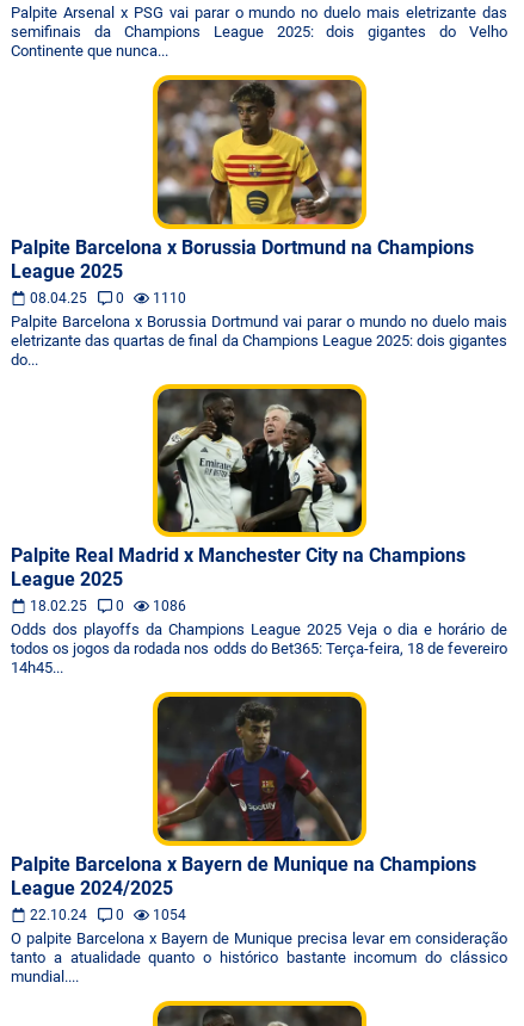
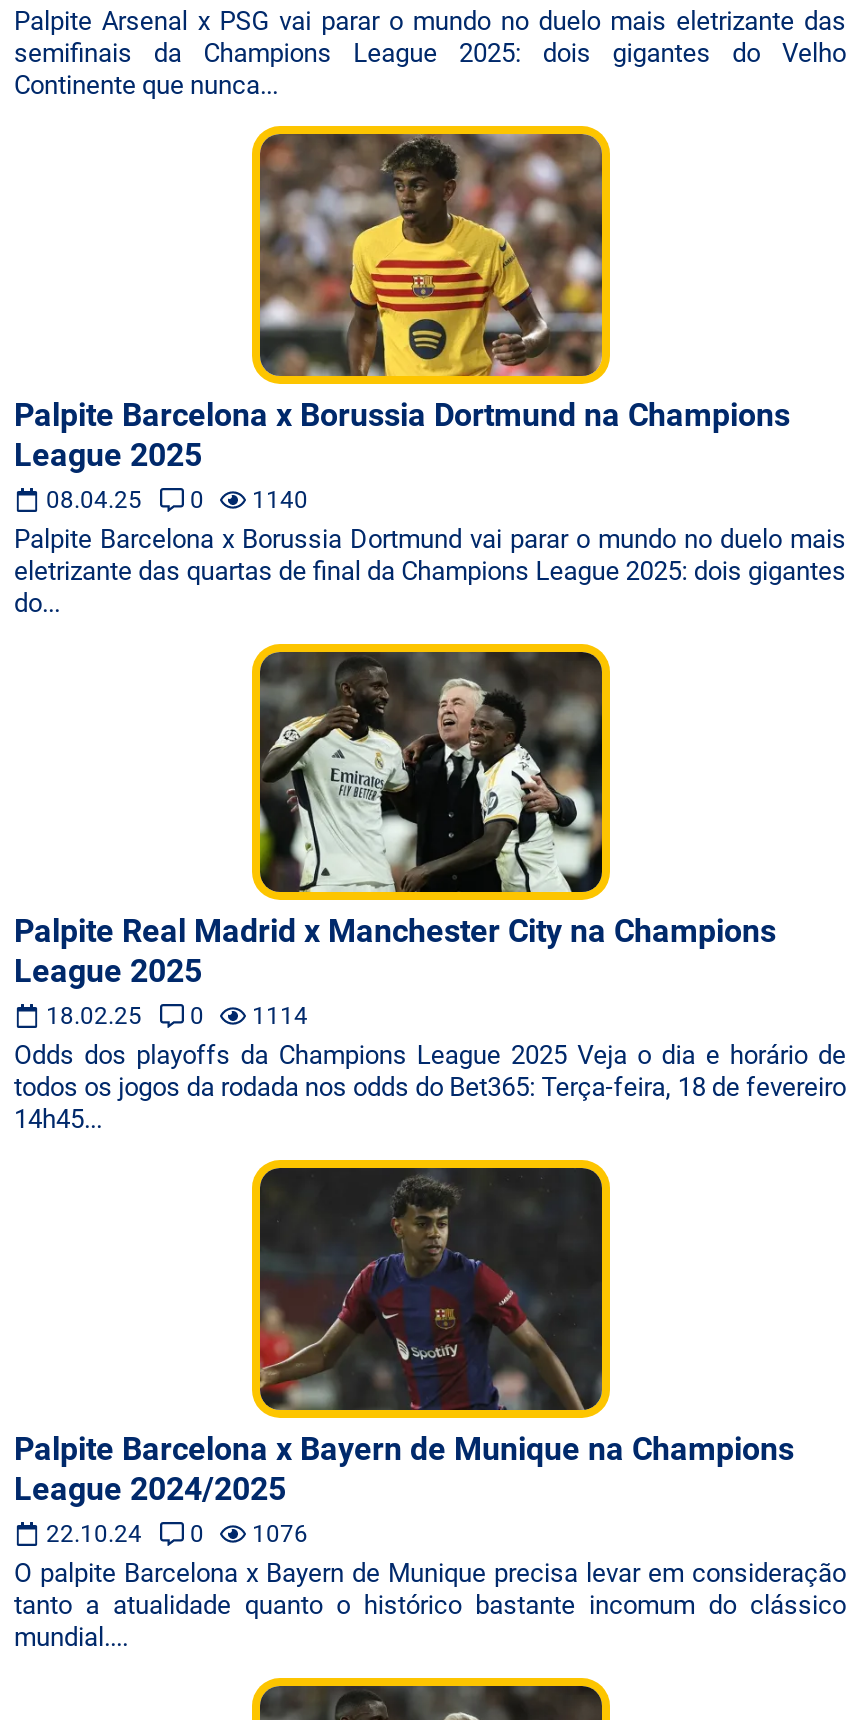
- 08.04.25 0 1110
+ 08.04.25 0 1140

- 18.02.25 0 1086
+ 18.02.25 0 1114

- 22.10.24 0 1054
+ 22.10.24 0 1076
